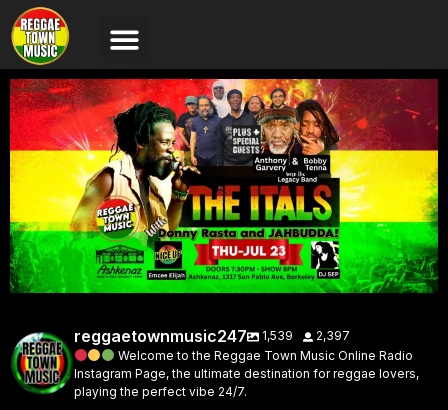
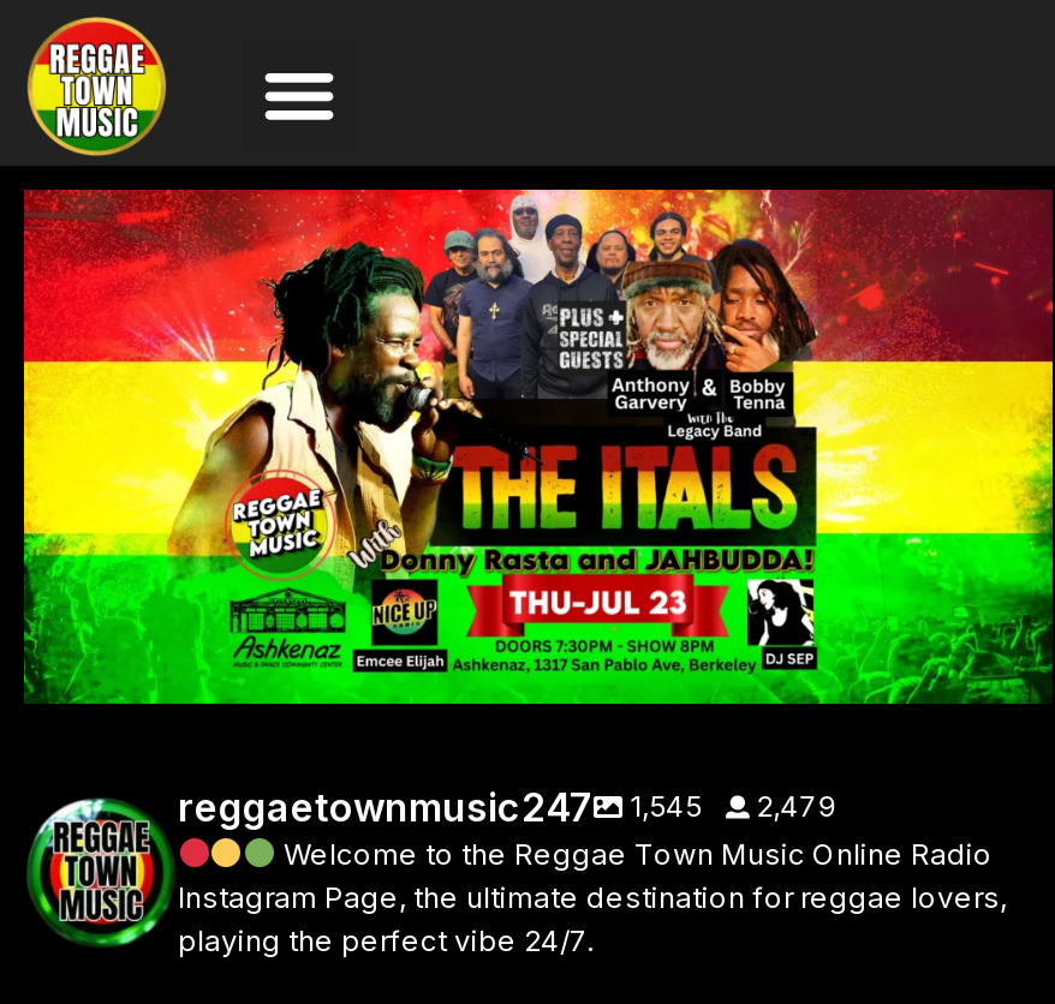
- 1,539
+ 1,545

- 2,397
+ 2,479
